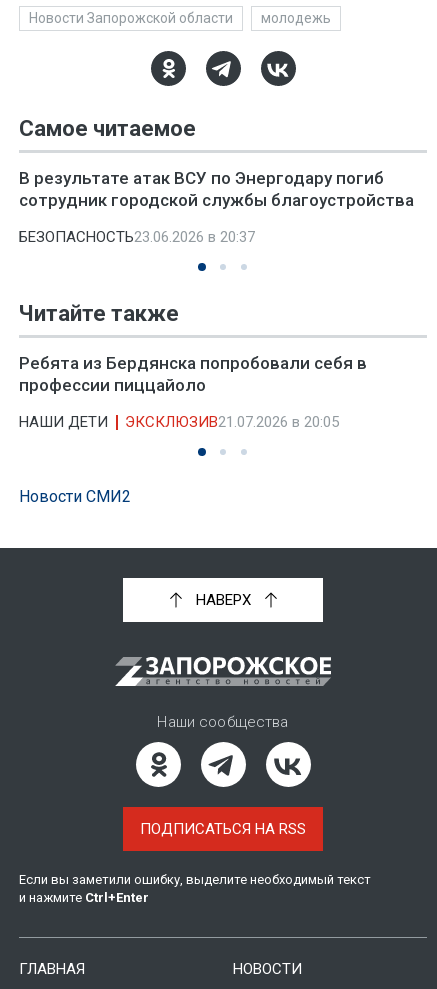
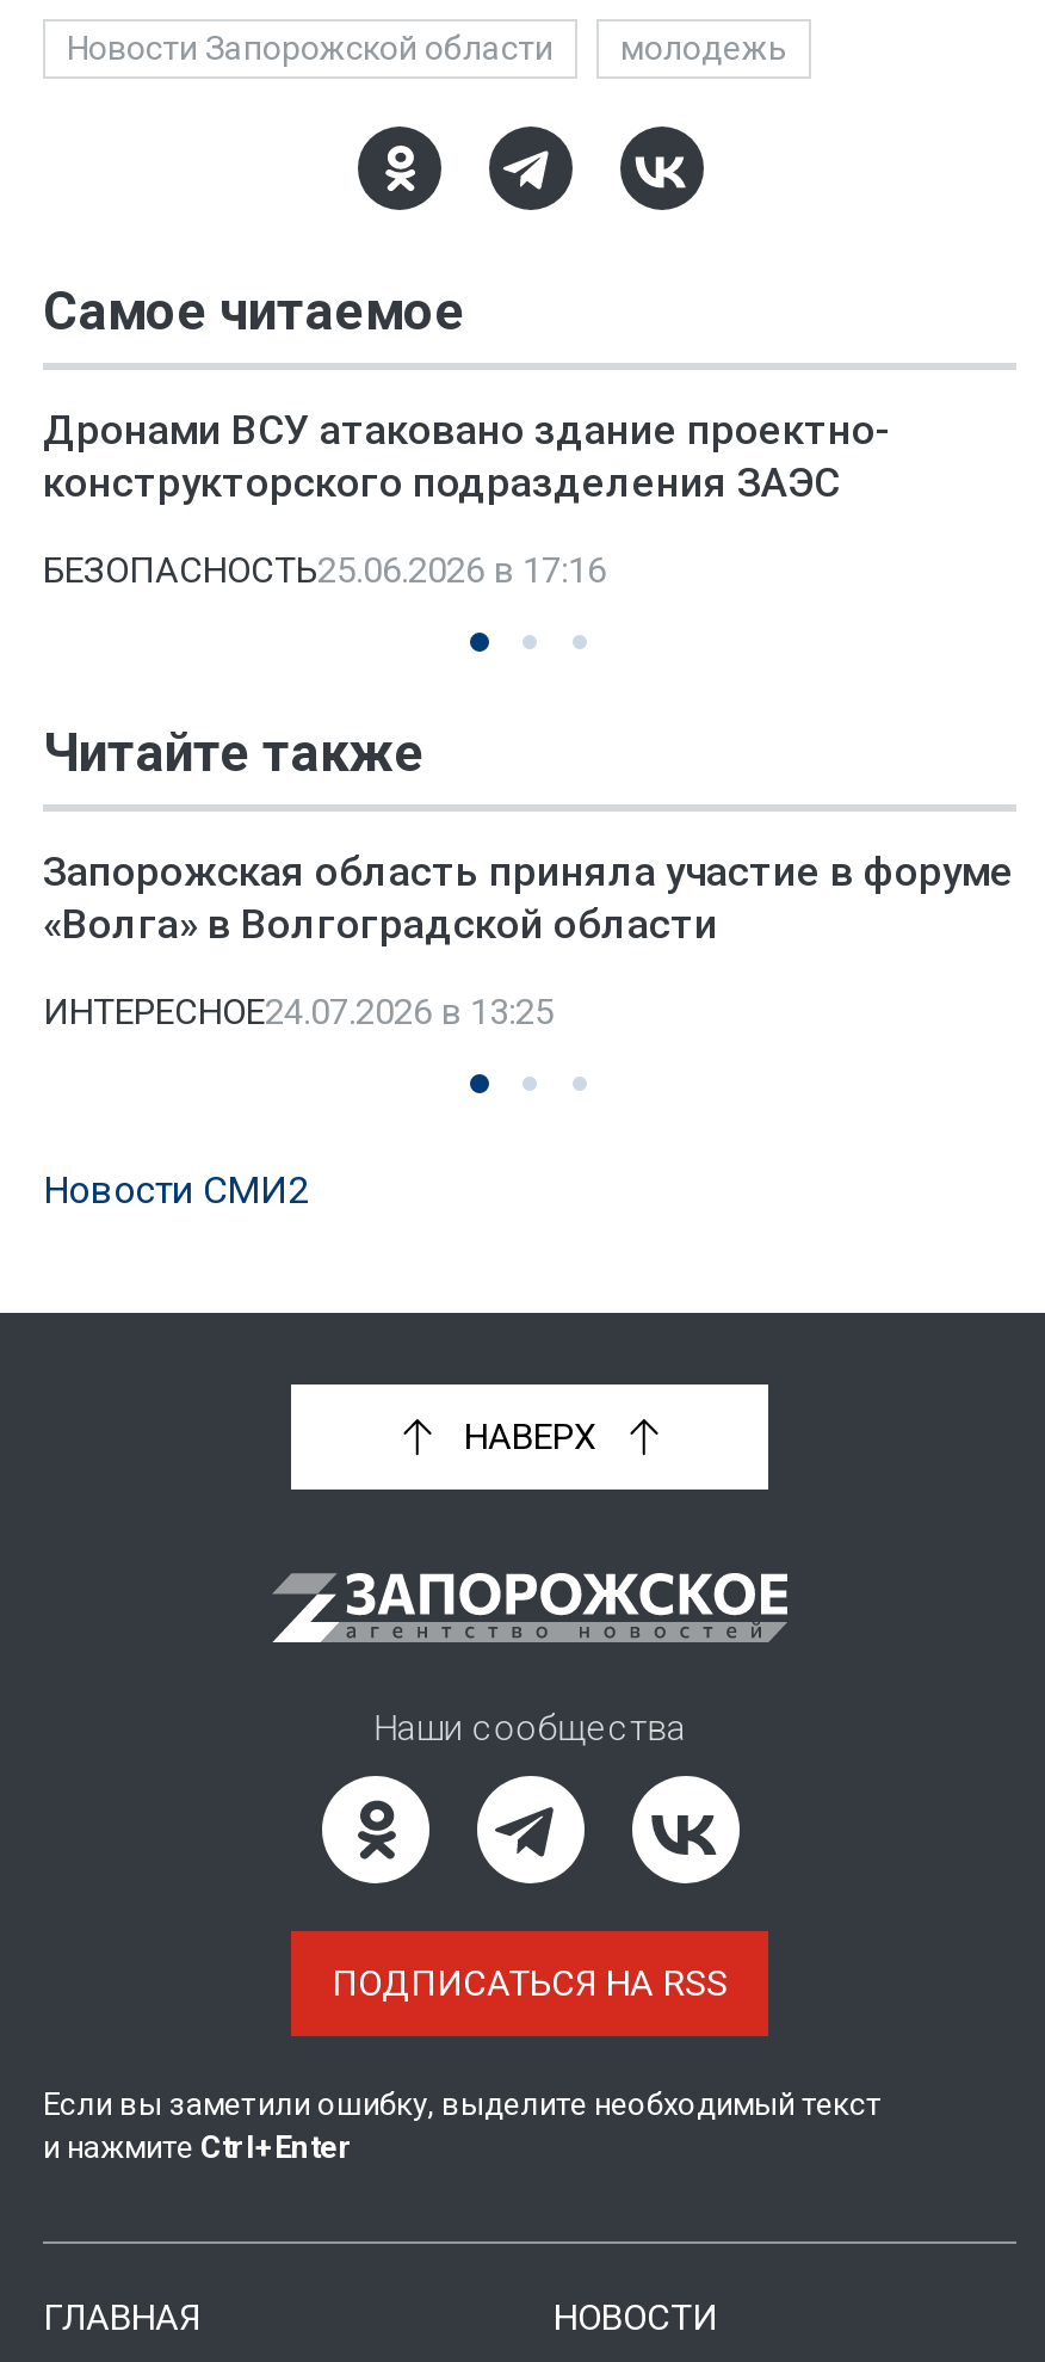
- В результате атак ВСУ по Энергодару погиб
- сотрудник городской службы благоустройства
+ Дронами ВСУ атаковано здание проектно-
+ конструкторского подразделения ЗАЭС

- БЕЗОПАСНОСТЬ23.06.2026 в 20:37
+ БЕЗОПАСНОСТЬ25.06.2026 в 17:16

- Ребята из Бердянска попробовали себя в
- профессии пиццайоло
+ Запорожская область приняла участие в форуме
+ «Волга» в Волгоградской области

- НАШИ ДЕТИ
- ЭКСКЛЮЗИВ21.07.2026 в 20:05
+ ИНТЕРЕСНОЕ24.07.2026 в 13:25
